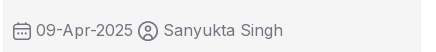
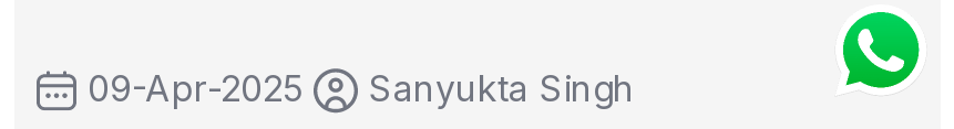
+ [image]
